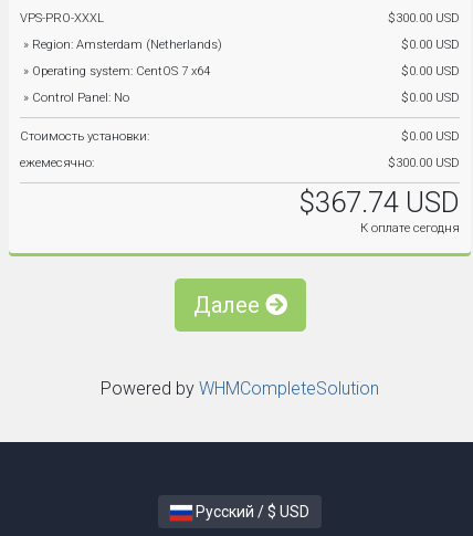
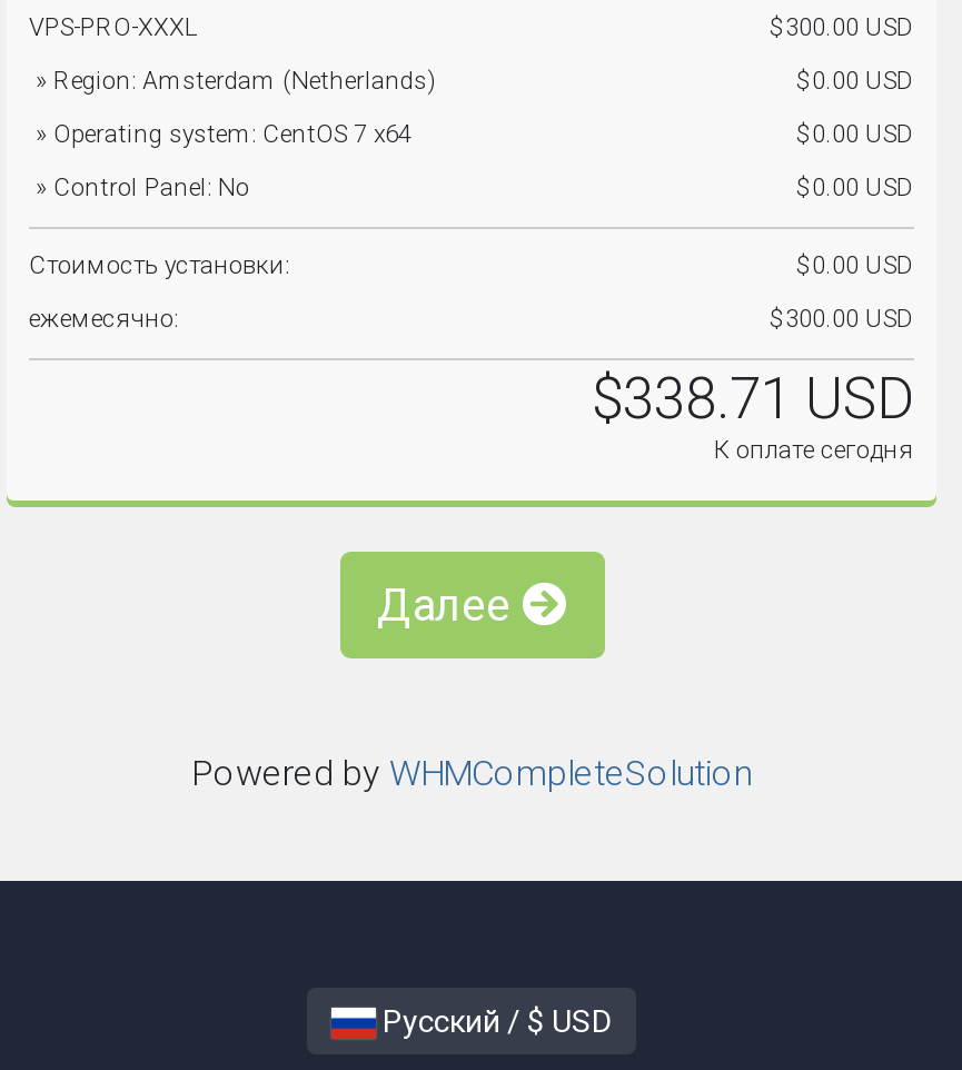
- $367.74 USD
+ $338.71 USD
